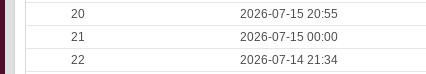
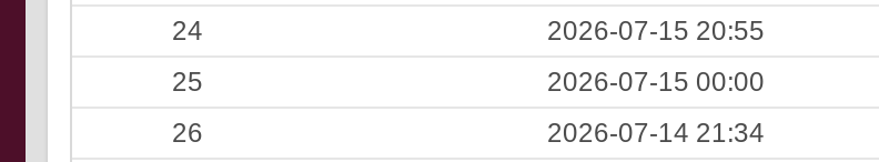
- 20
+ 24

- 21
+ 25

- 22
+ 26
